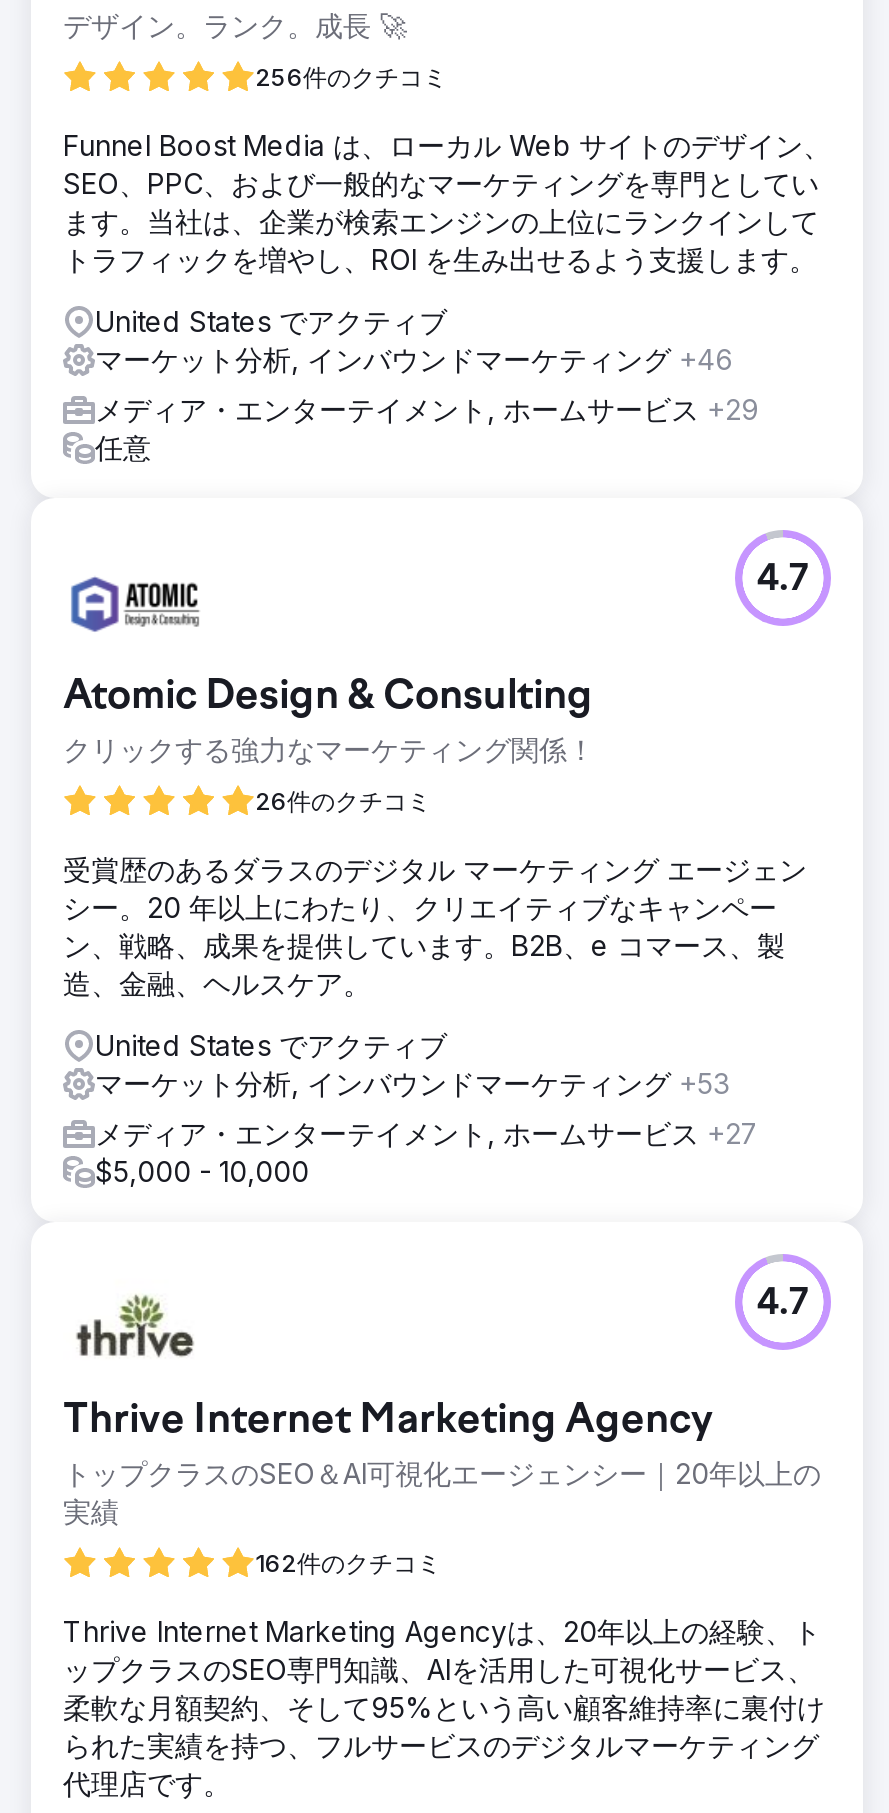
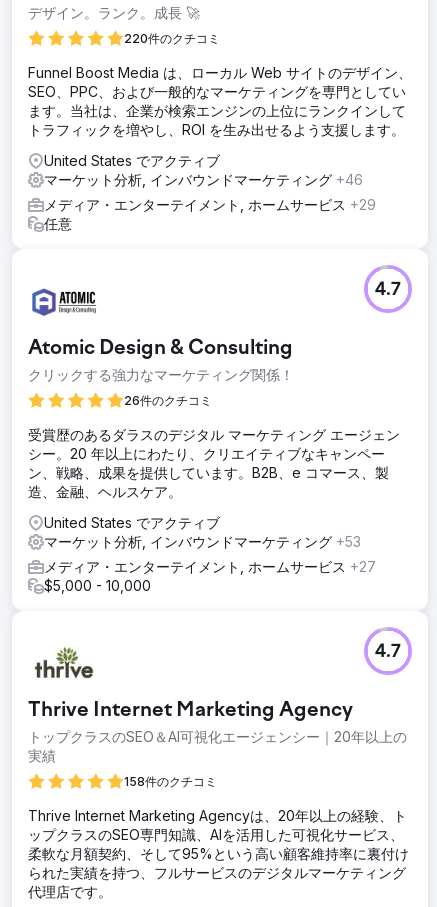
- 256件のクチコミ
+ 220件のクチコミ

- 162件のクチコミ
+ 158件のクチコミ
